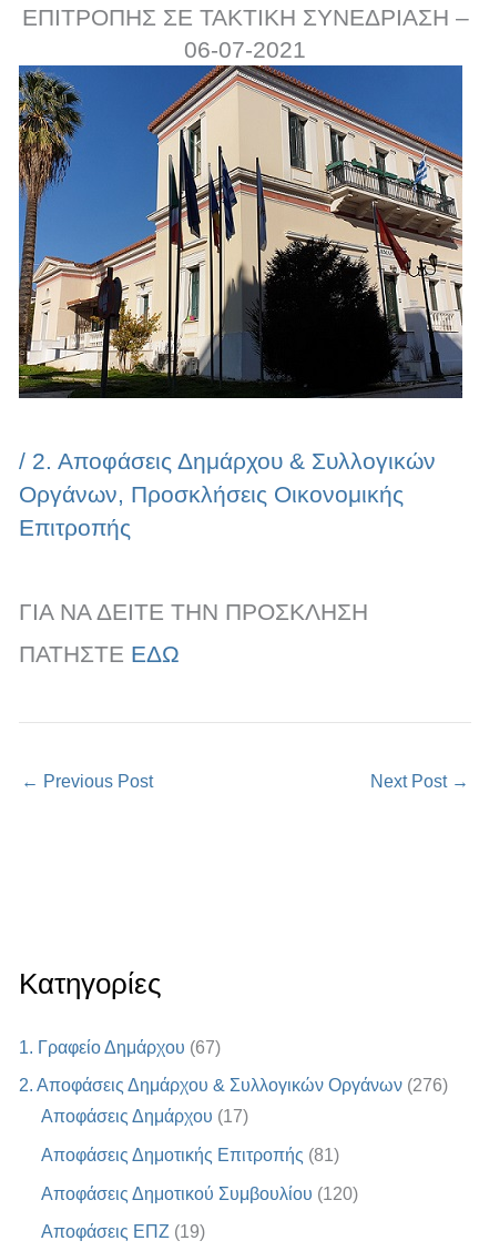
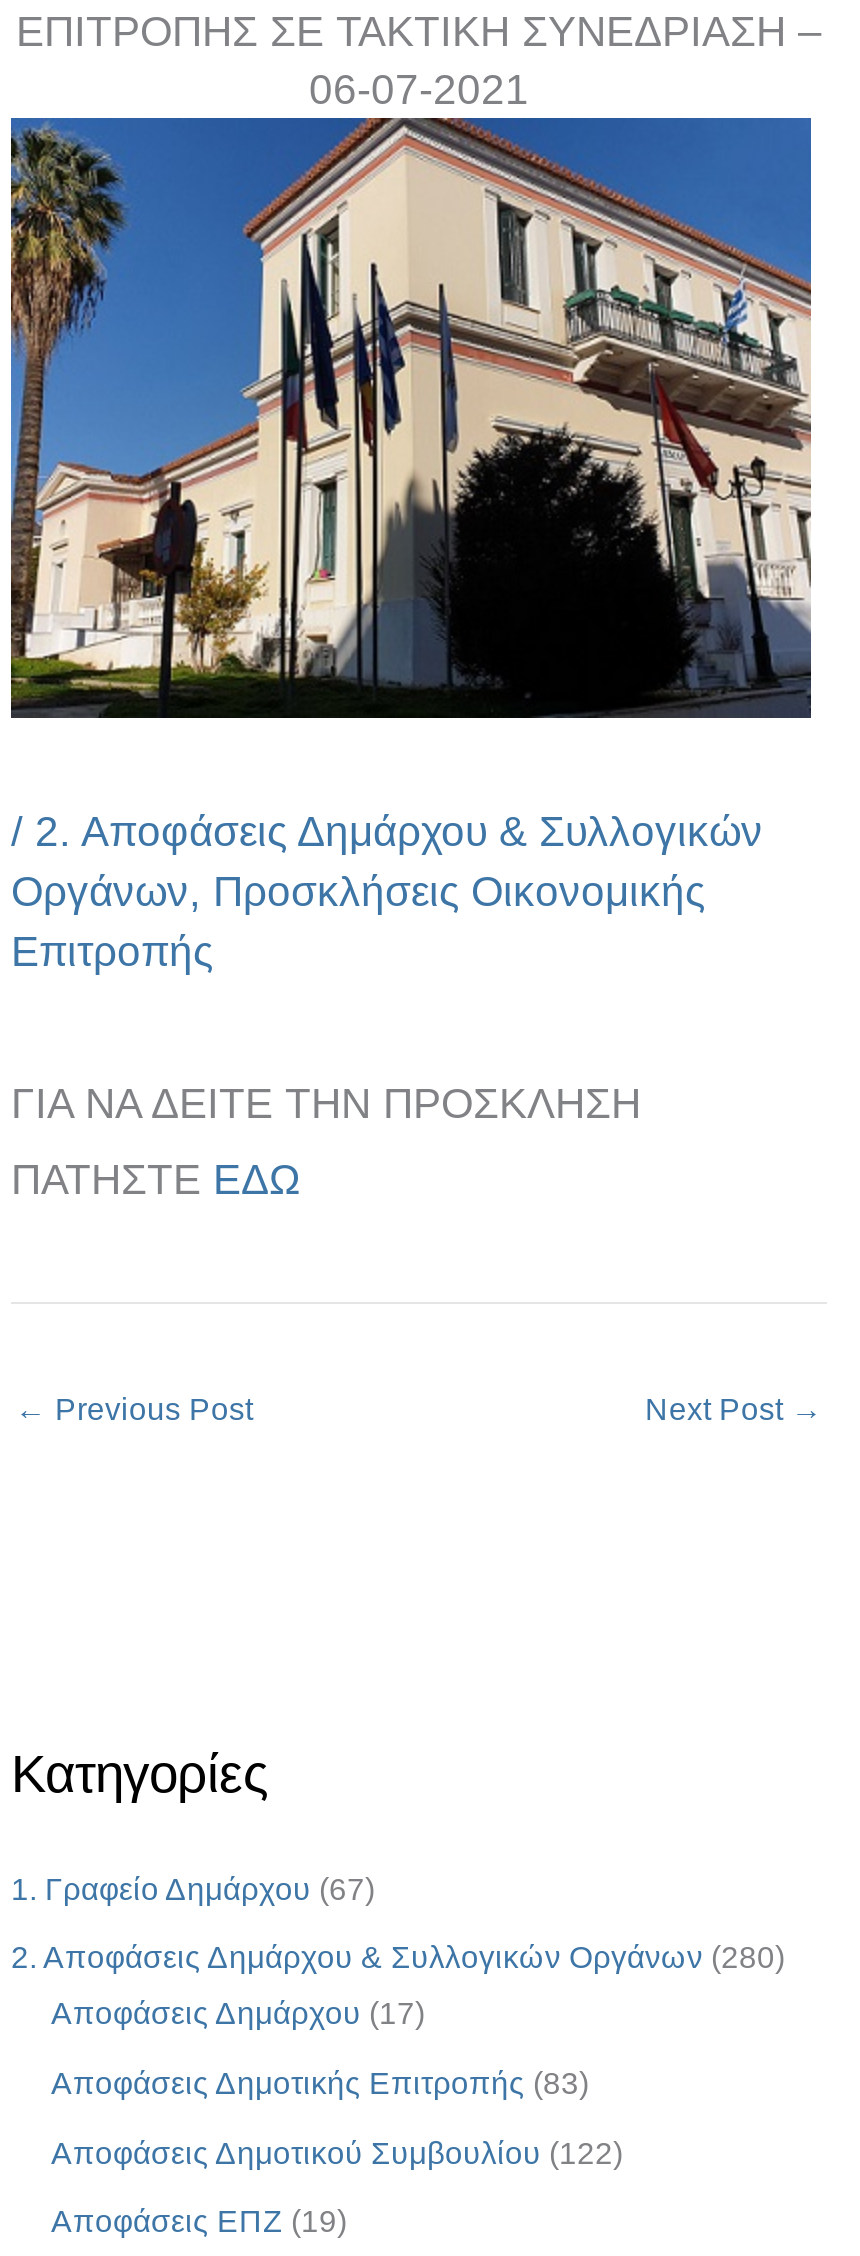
- 2. Αποφάσεις Δημάρχου & Συλλογικών Οργάνων (276)
+ 2. Αποφάσεις Δημάρχου & Συλλογικών Οργάνων (280)

- Αποφάσεις Δημοτικής Επιτροπής (81)
+ Αποφάσεις Δημοτικής Επιτροπής (83)

- Αποφάσεις Δημοτικού Συμβουλίου (120)
+ Αποφάσεις Δημοτικού Συμβουλίου (122)
